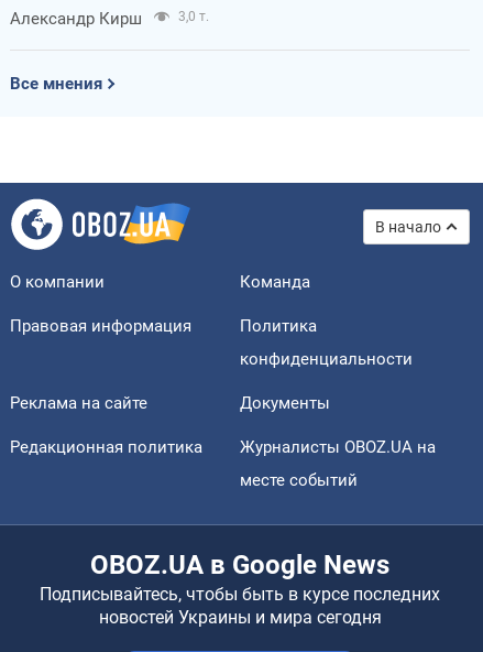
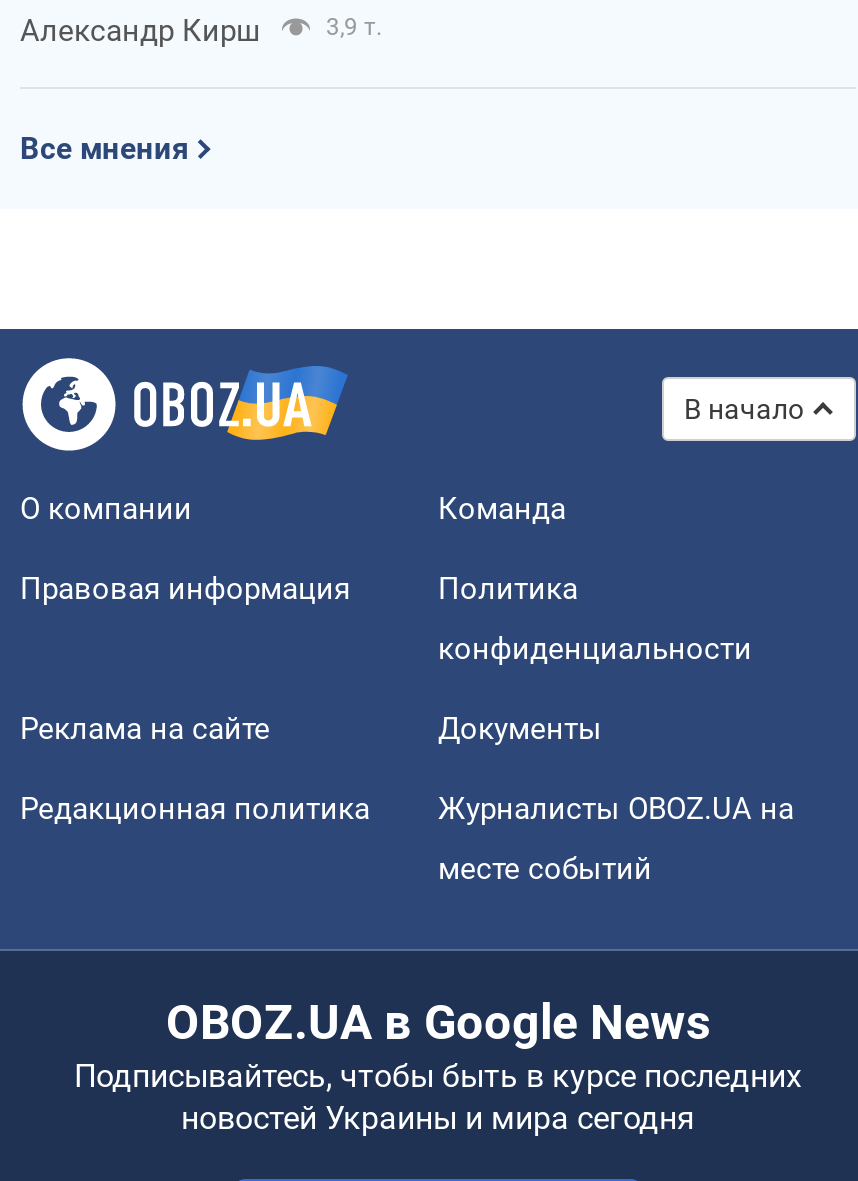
- 3,0 т.
+ 3,9 т.
